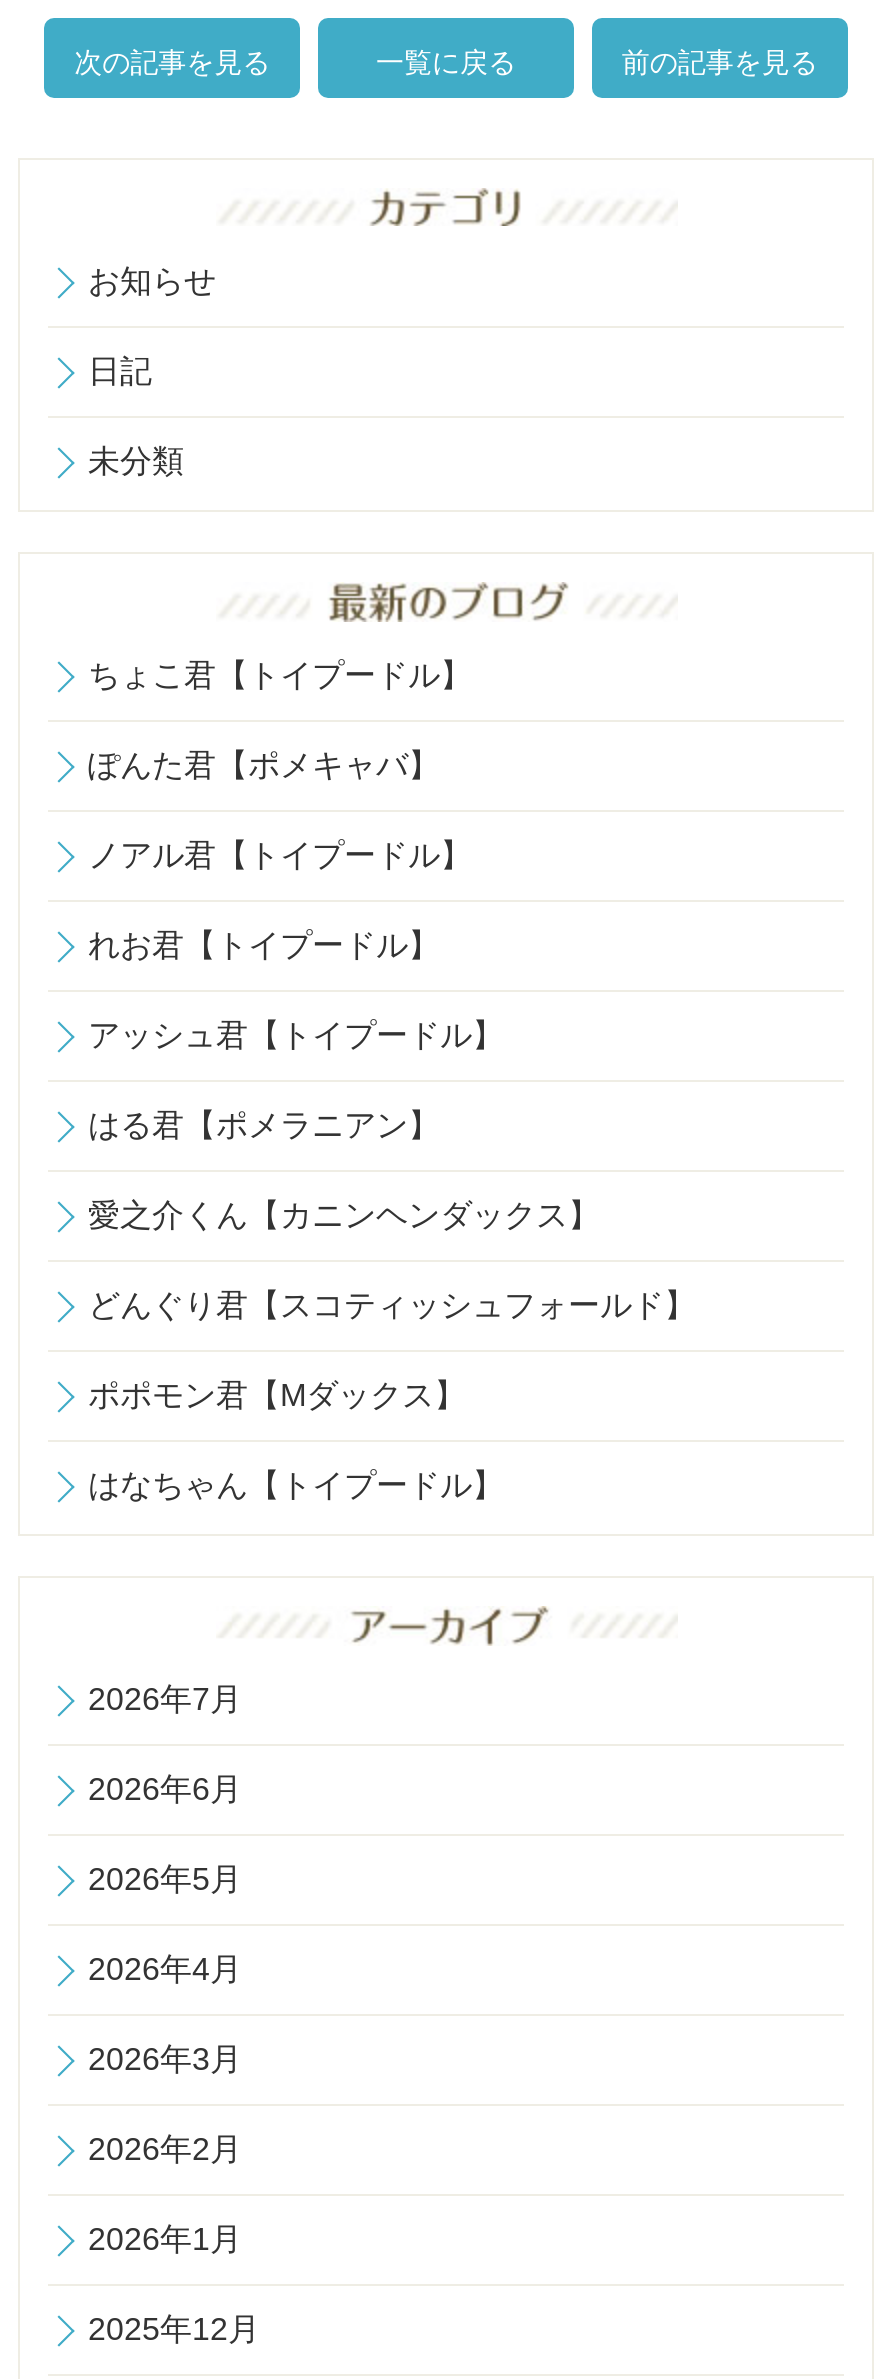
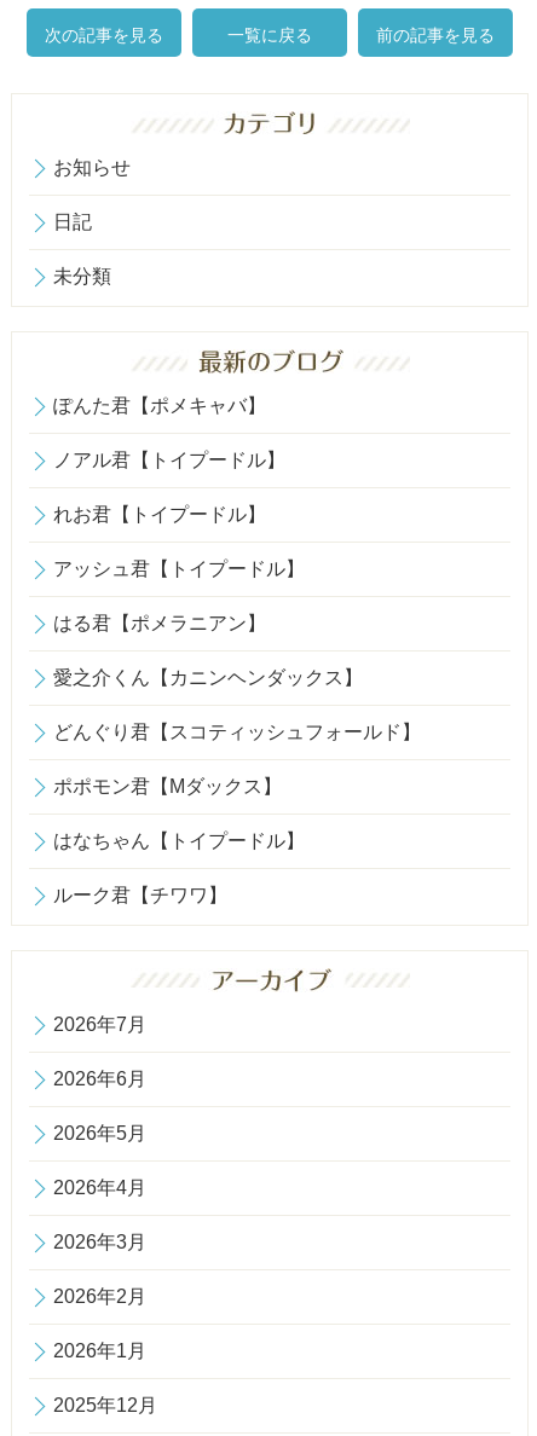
- ちょこ君【トイプードル】

moved up: ぽんた君【ポメキャバ】 | ノアル君【トイプードル】 | れお君【トイプードル】 | ... | ポポモン君【Mダックス】 | はなちゃん【トイプードル】

+ ルーク君【チワワ】
